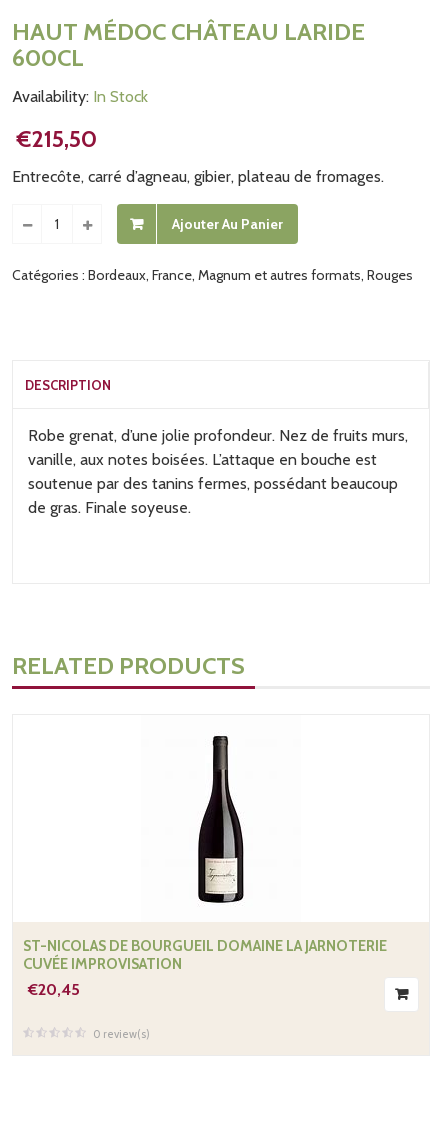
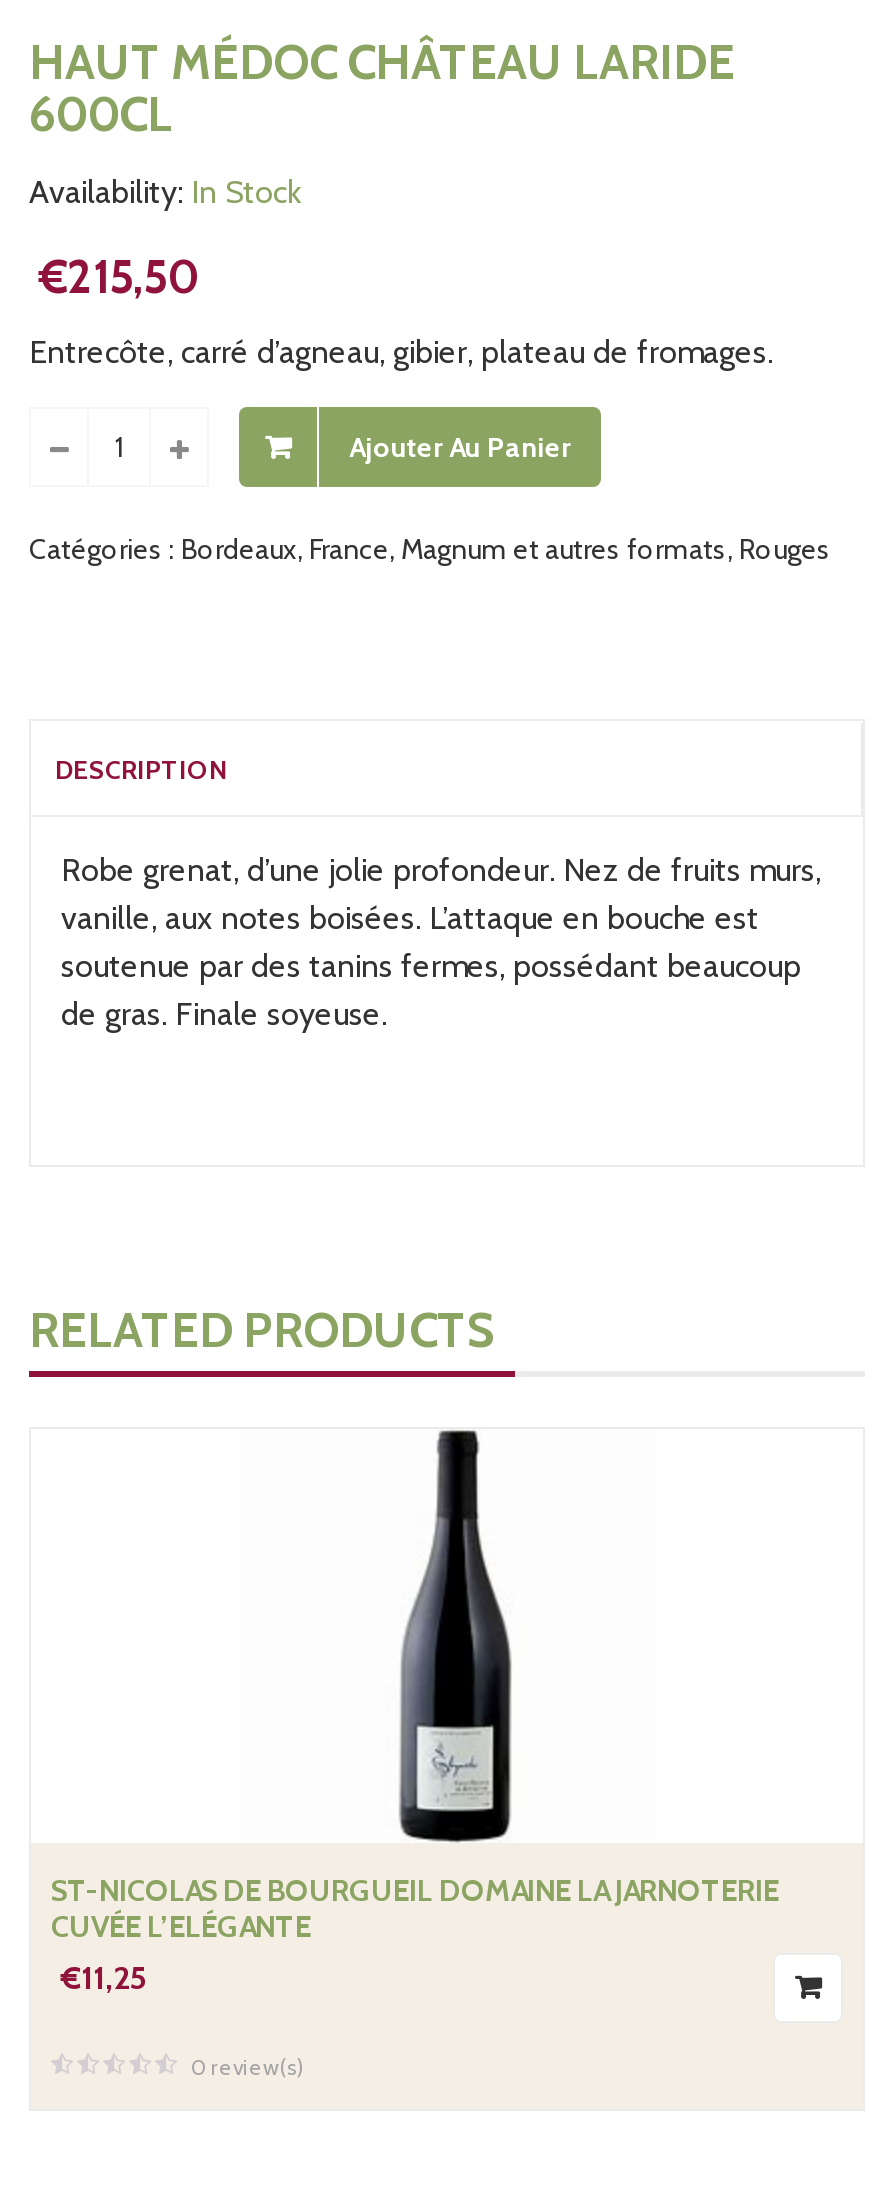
- [image]
+ [image]

- CUVÉE IMPROVISATION
+ CUVÉE L’ELÉGANTE

- €20,45
+ €11,25
